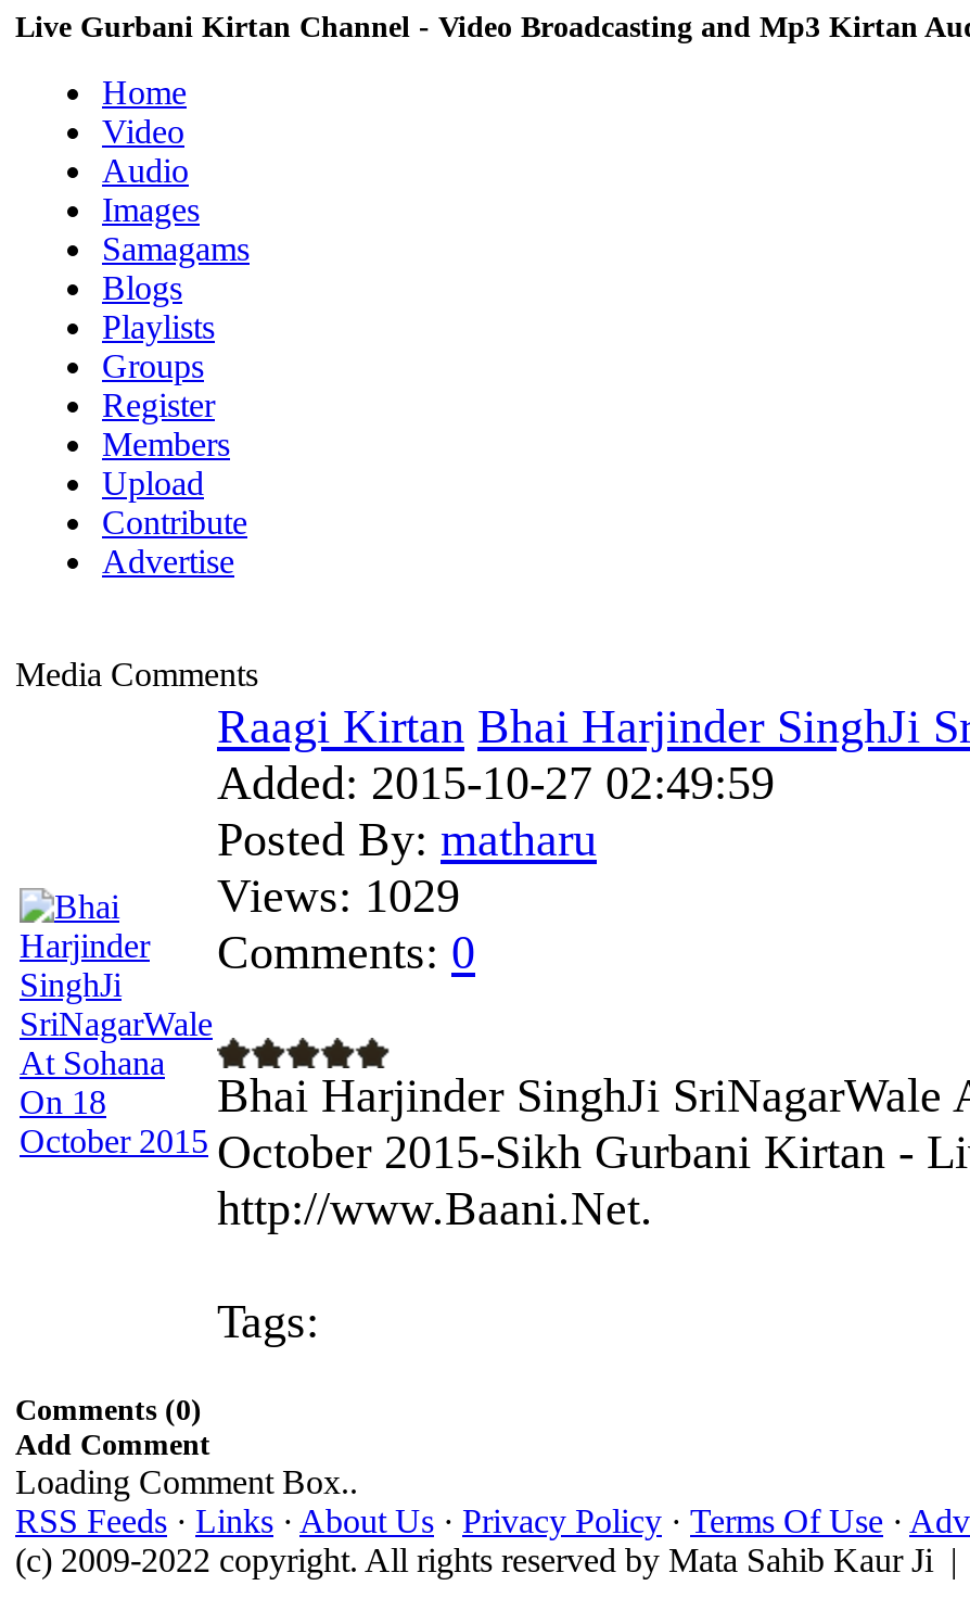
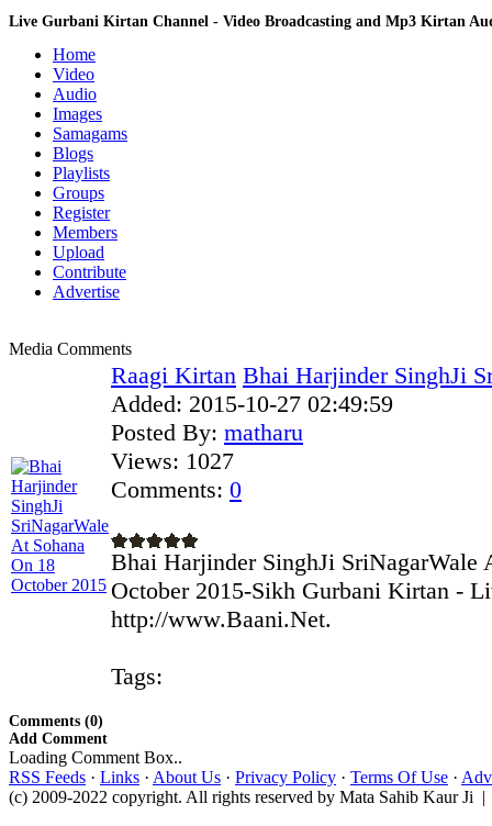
- Views: 1029
+ Views: 1027
